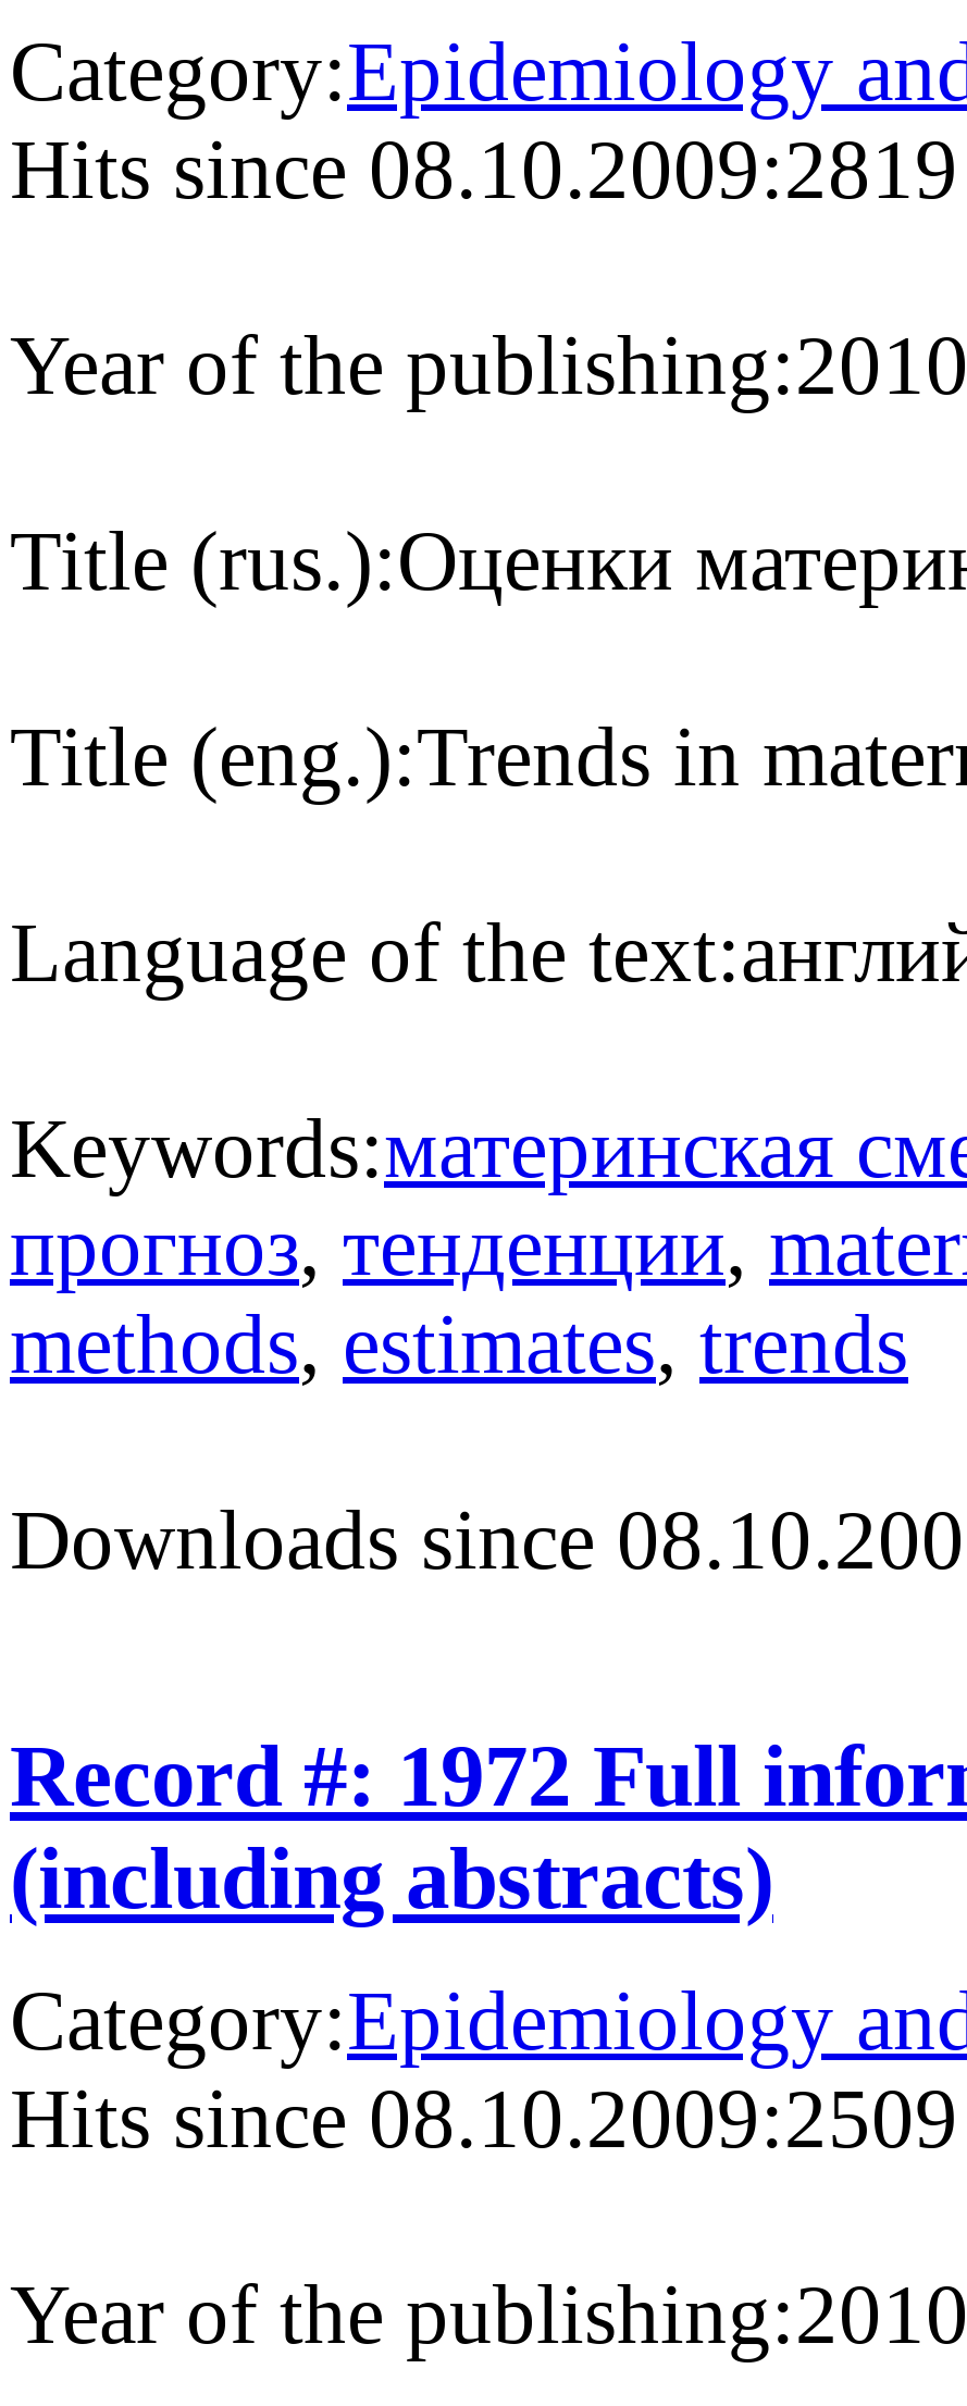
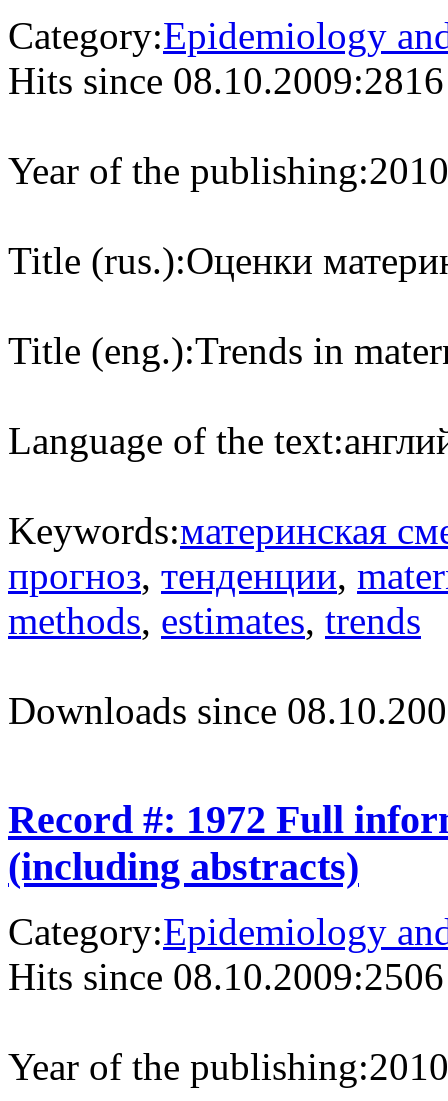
- Hits since 08.10.2009:2819
+ Hits since 08.10.2009:2816

- Hits since 08.10.2009:2509
+ Hits since 08.10.2009:2506
